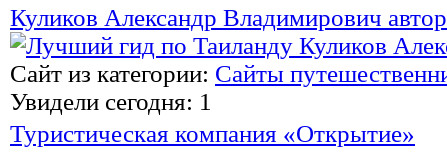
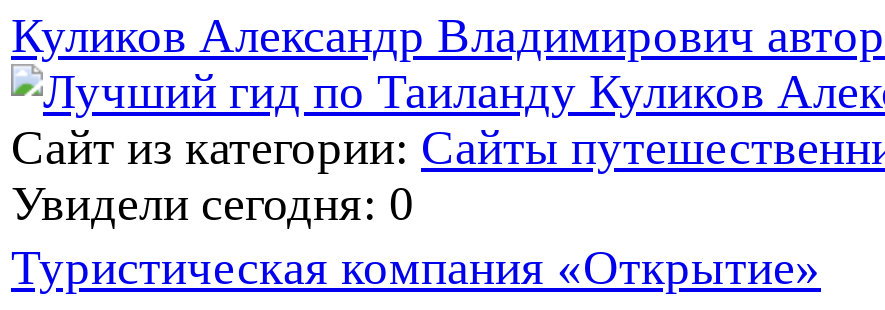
- Увидели сегодня: 1
+ Увидели сегодня: 0
